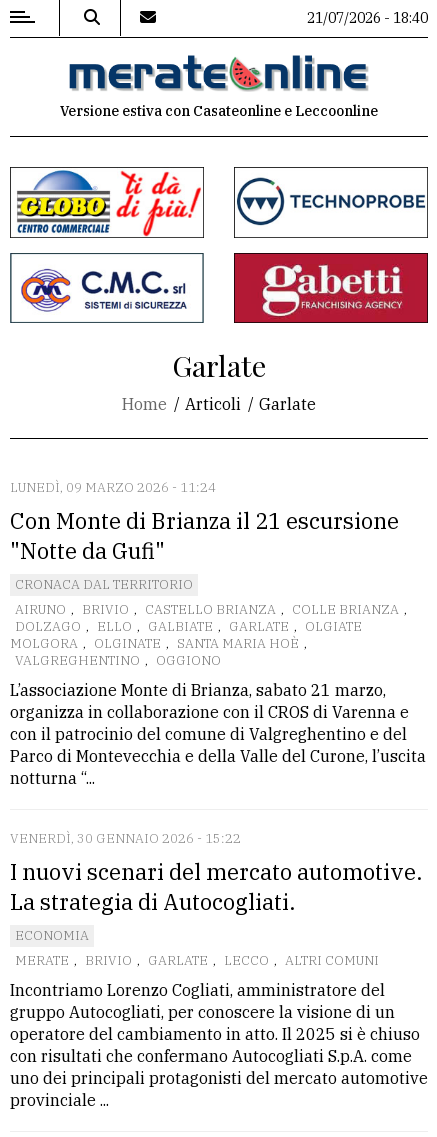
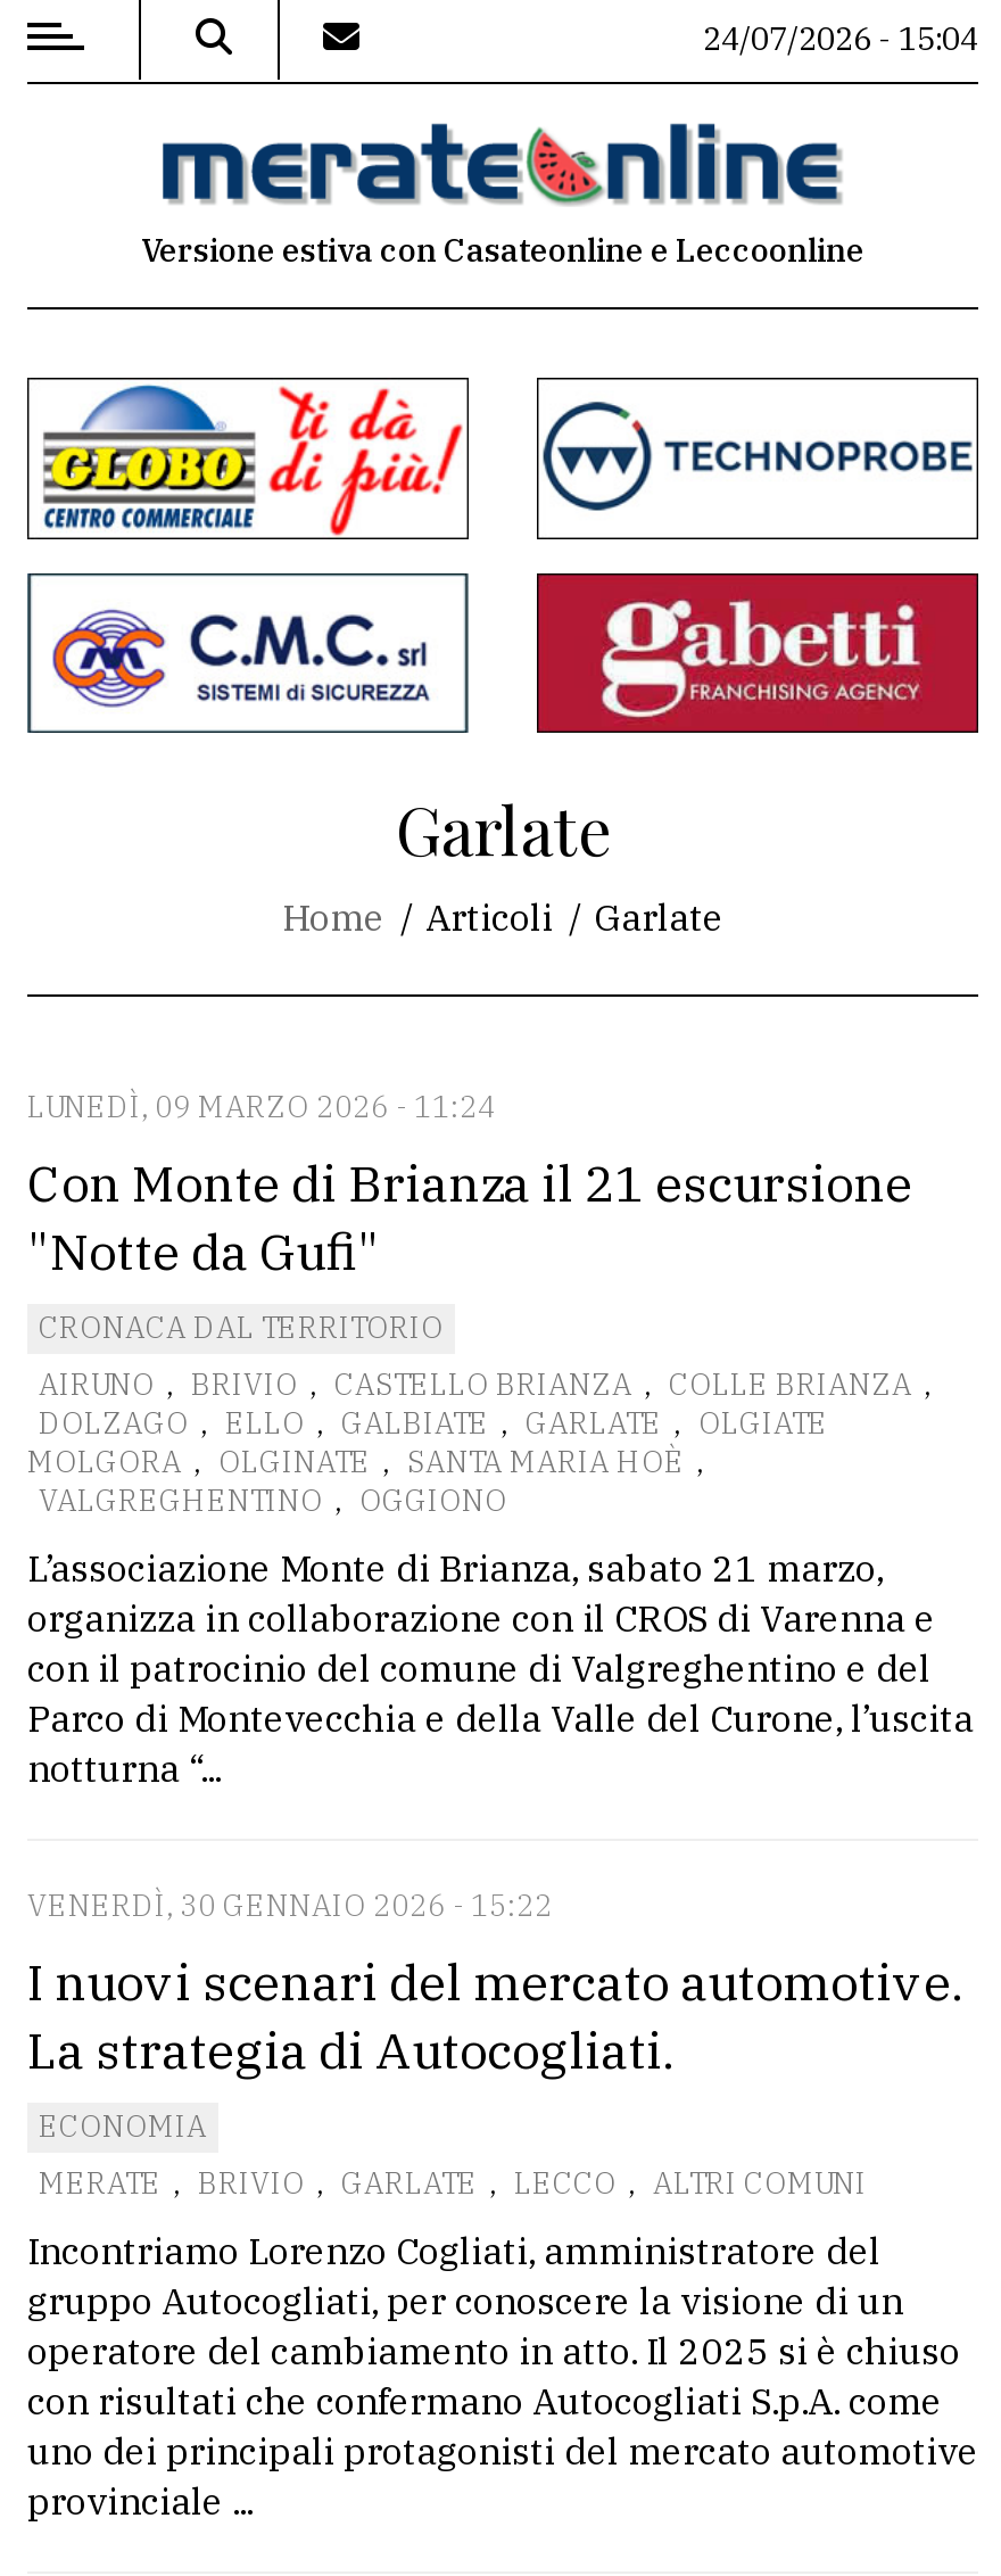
- 21/07/2026 - 18:40
+ 24/07/2026 - 15:04
